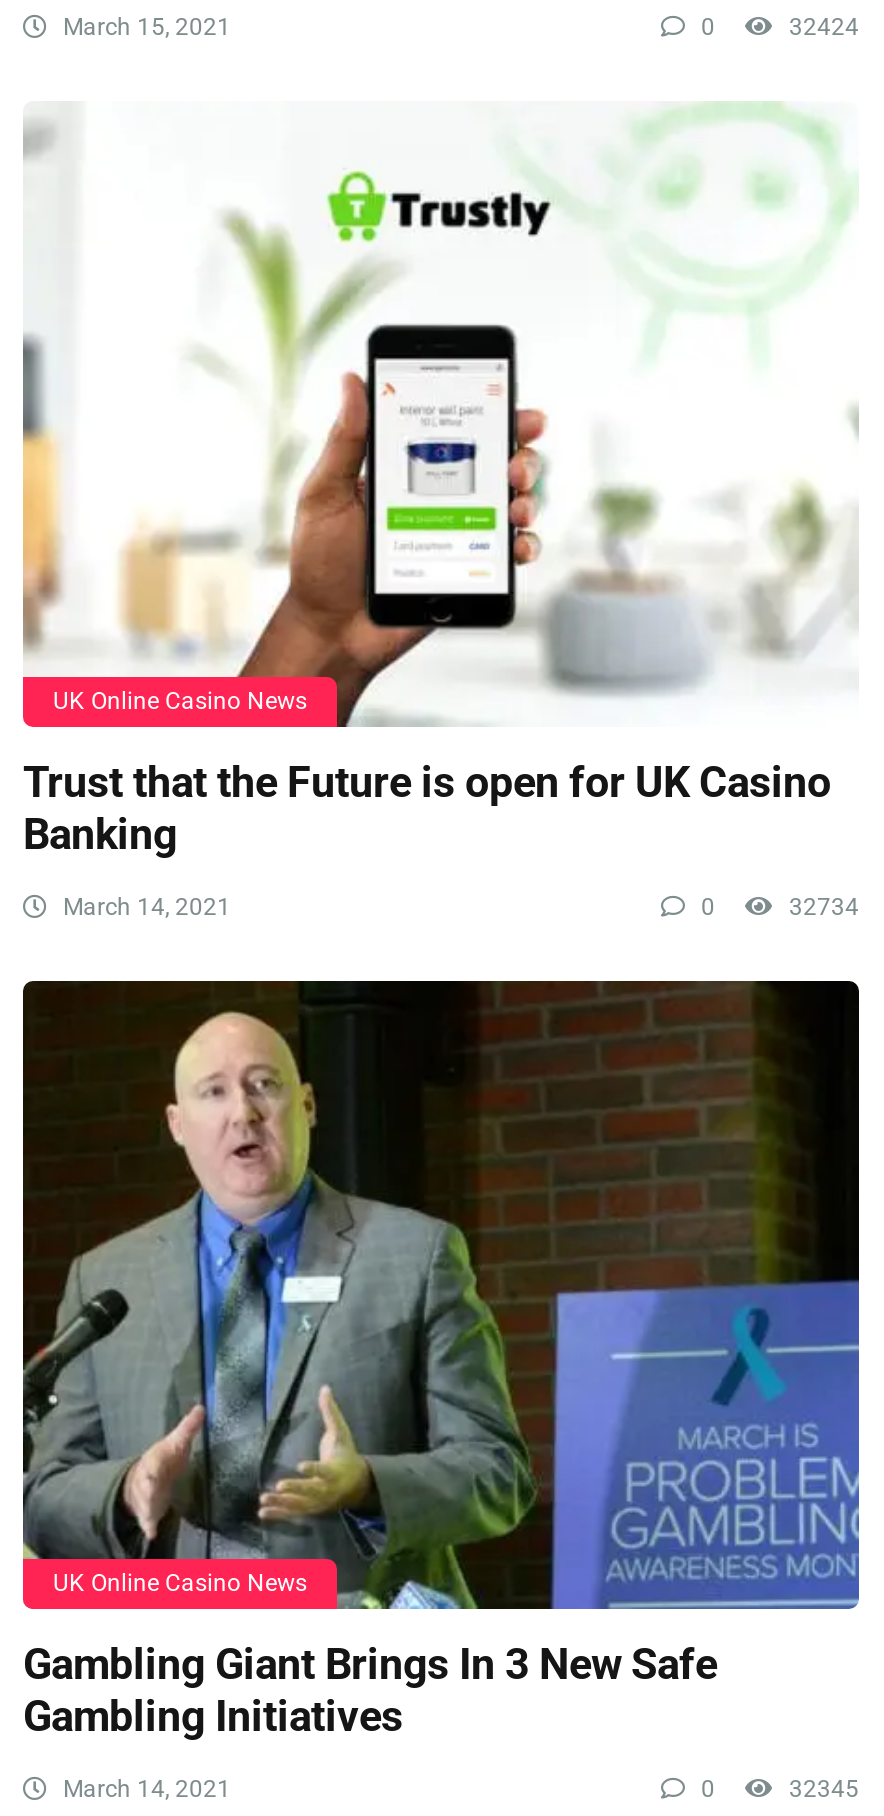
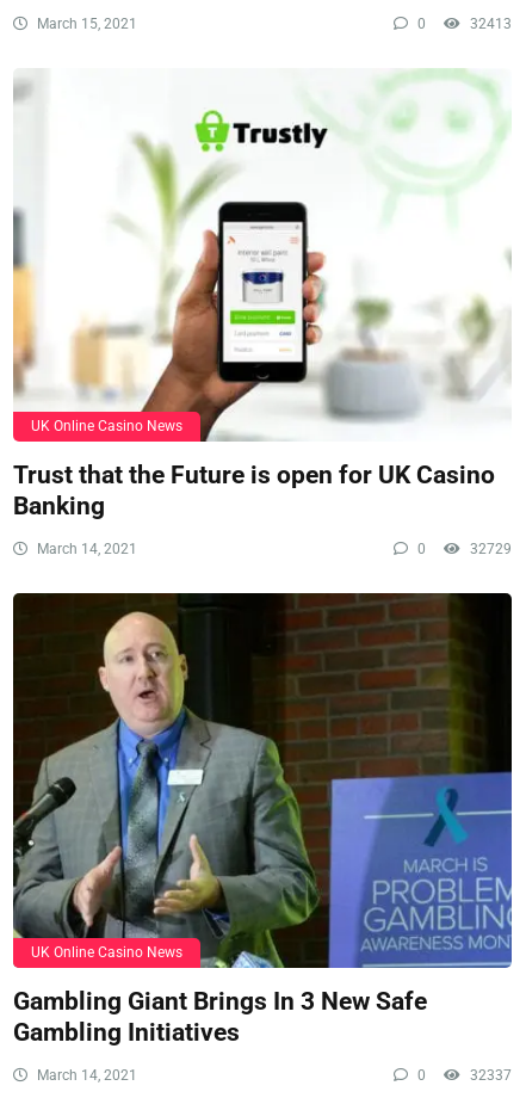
- 32424
+ 32413

- 32734
+ 32729

- 32345
+ 32337
